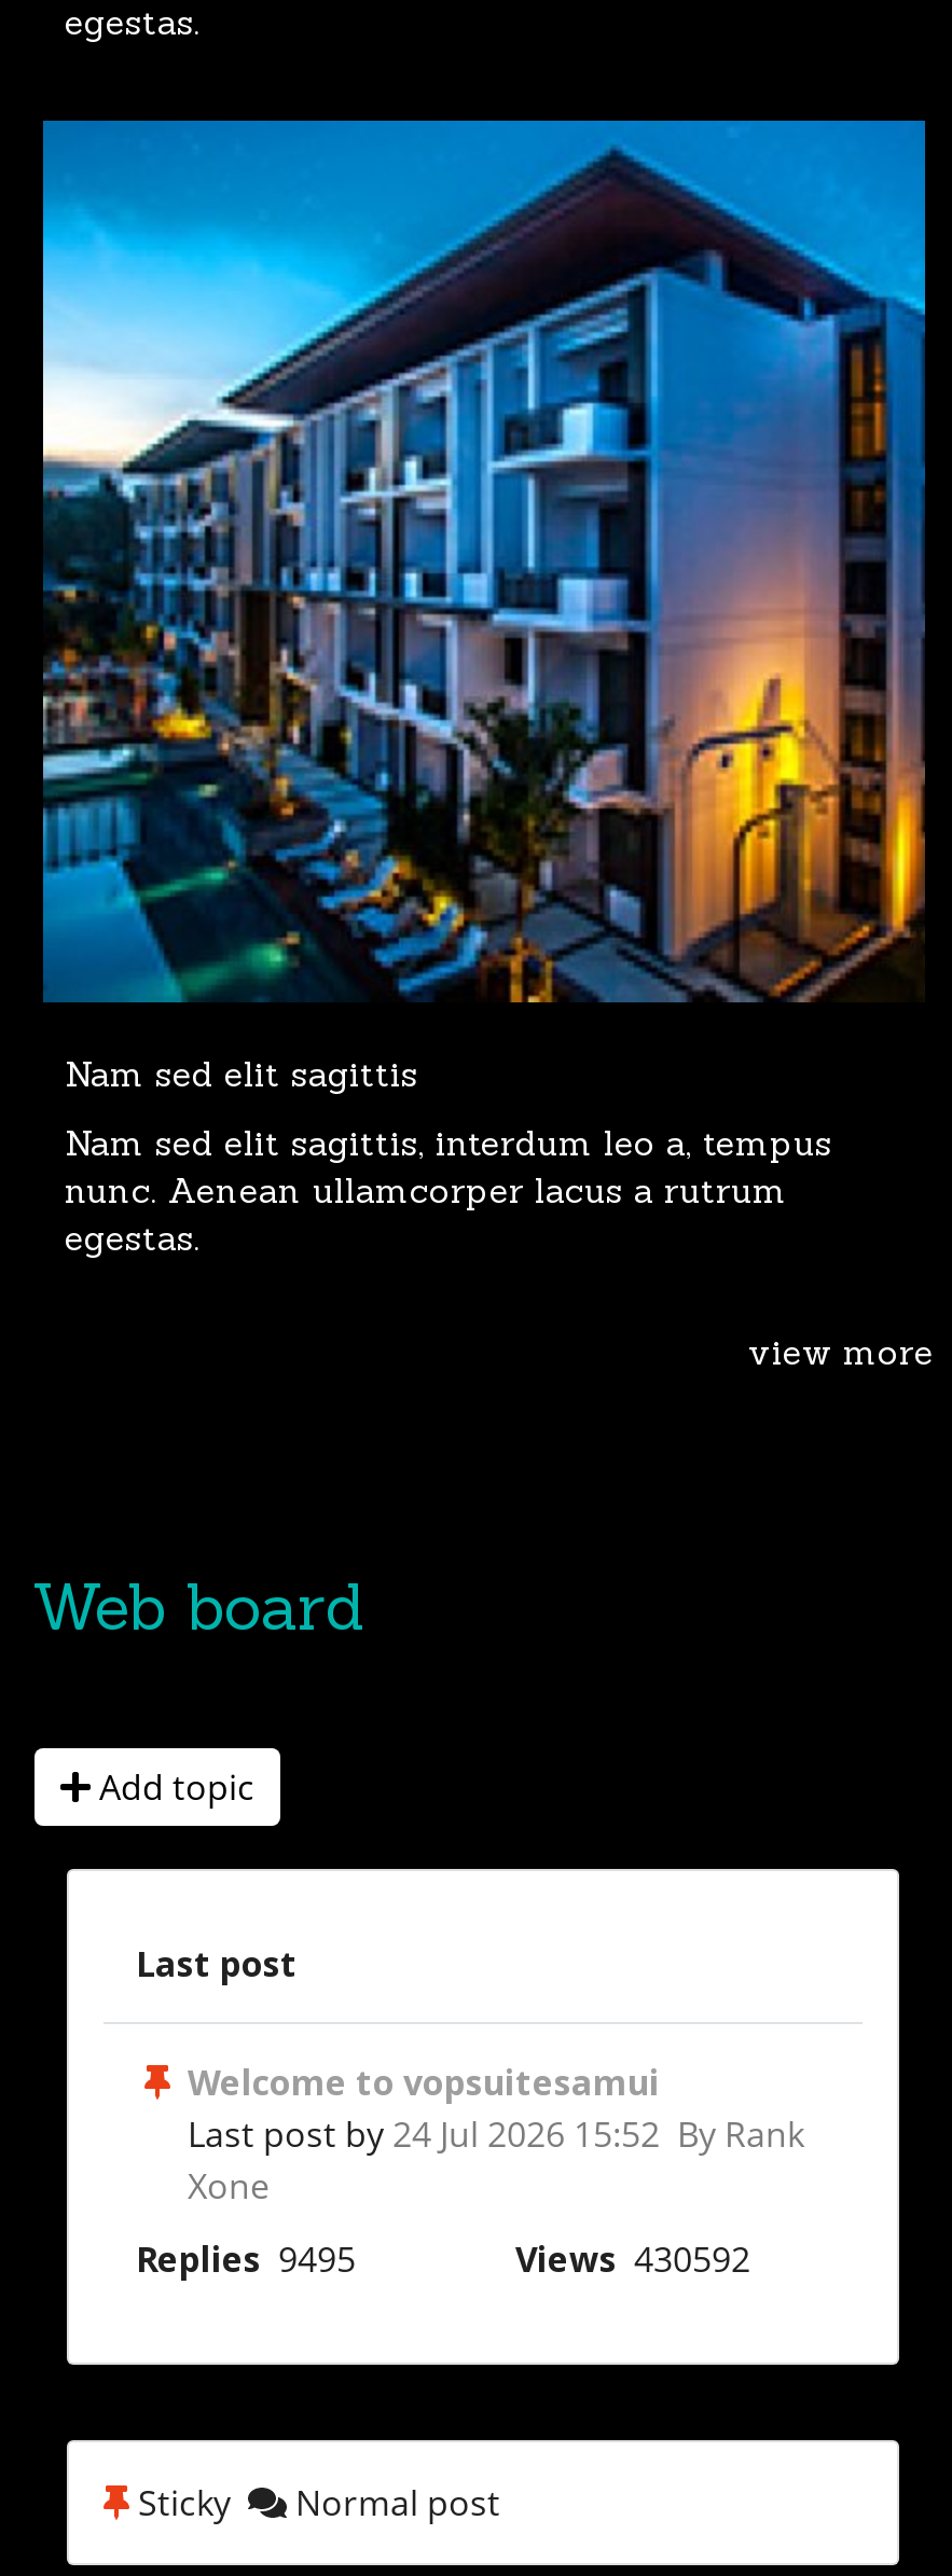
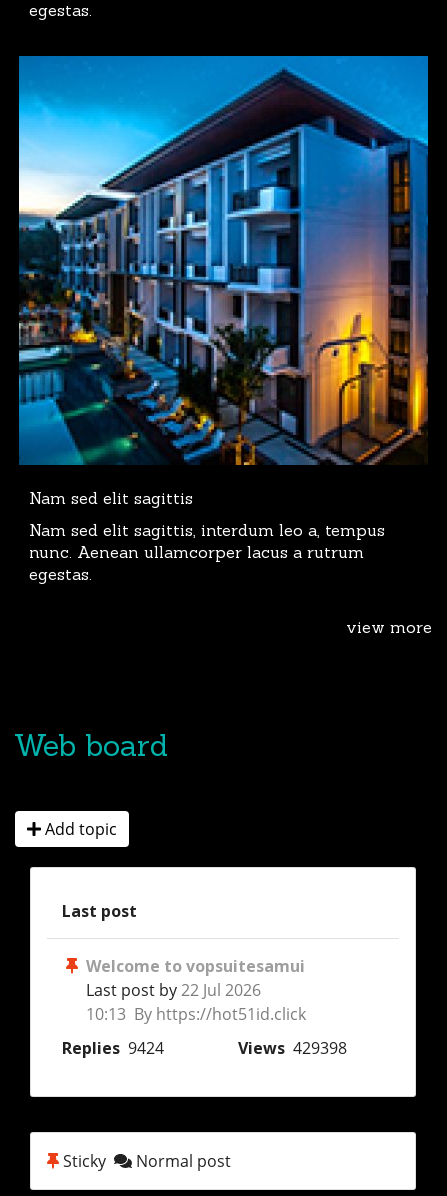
- Last post by 24 Jul 2026 15:52 By Rank
- Xone
+ Last post by 22 Jul 2026
+ 10:13 By https://hot51id.click

- Replies 9495
- Views 430592
+ Replies 9424
+ Views 429398
